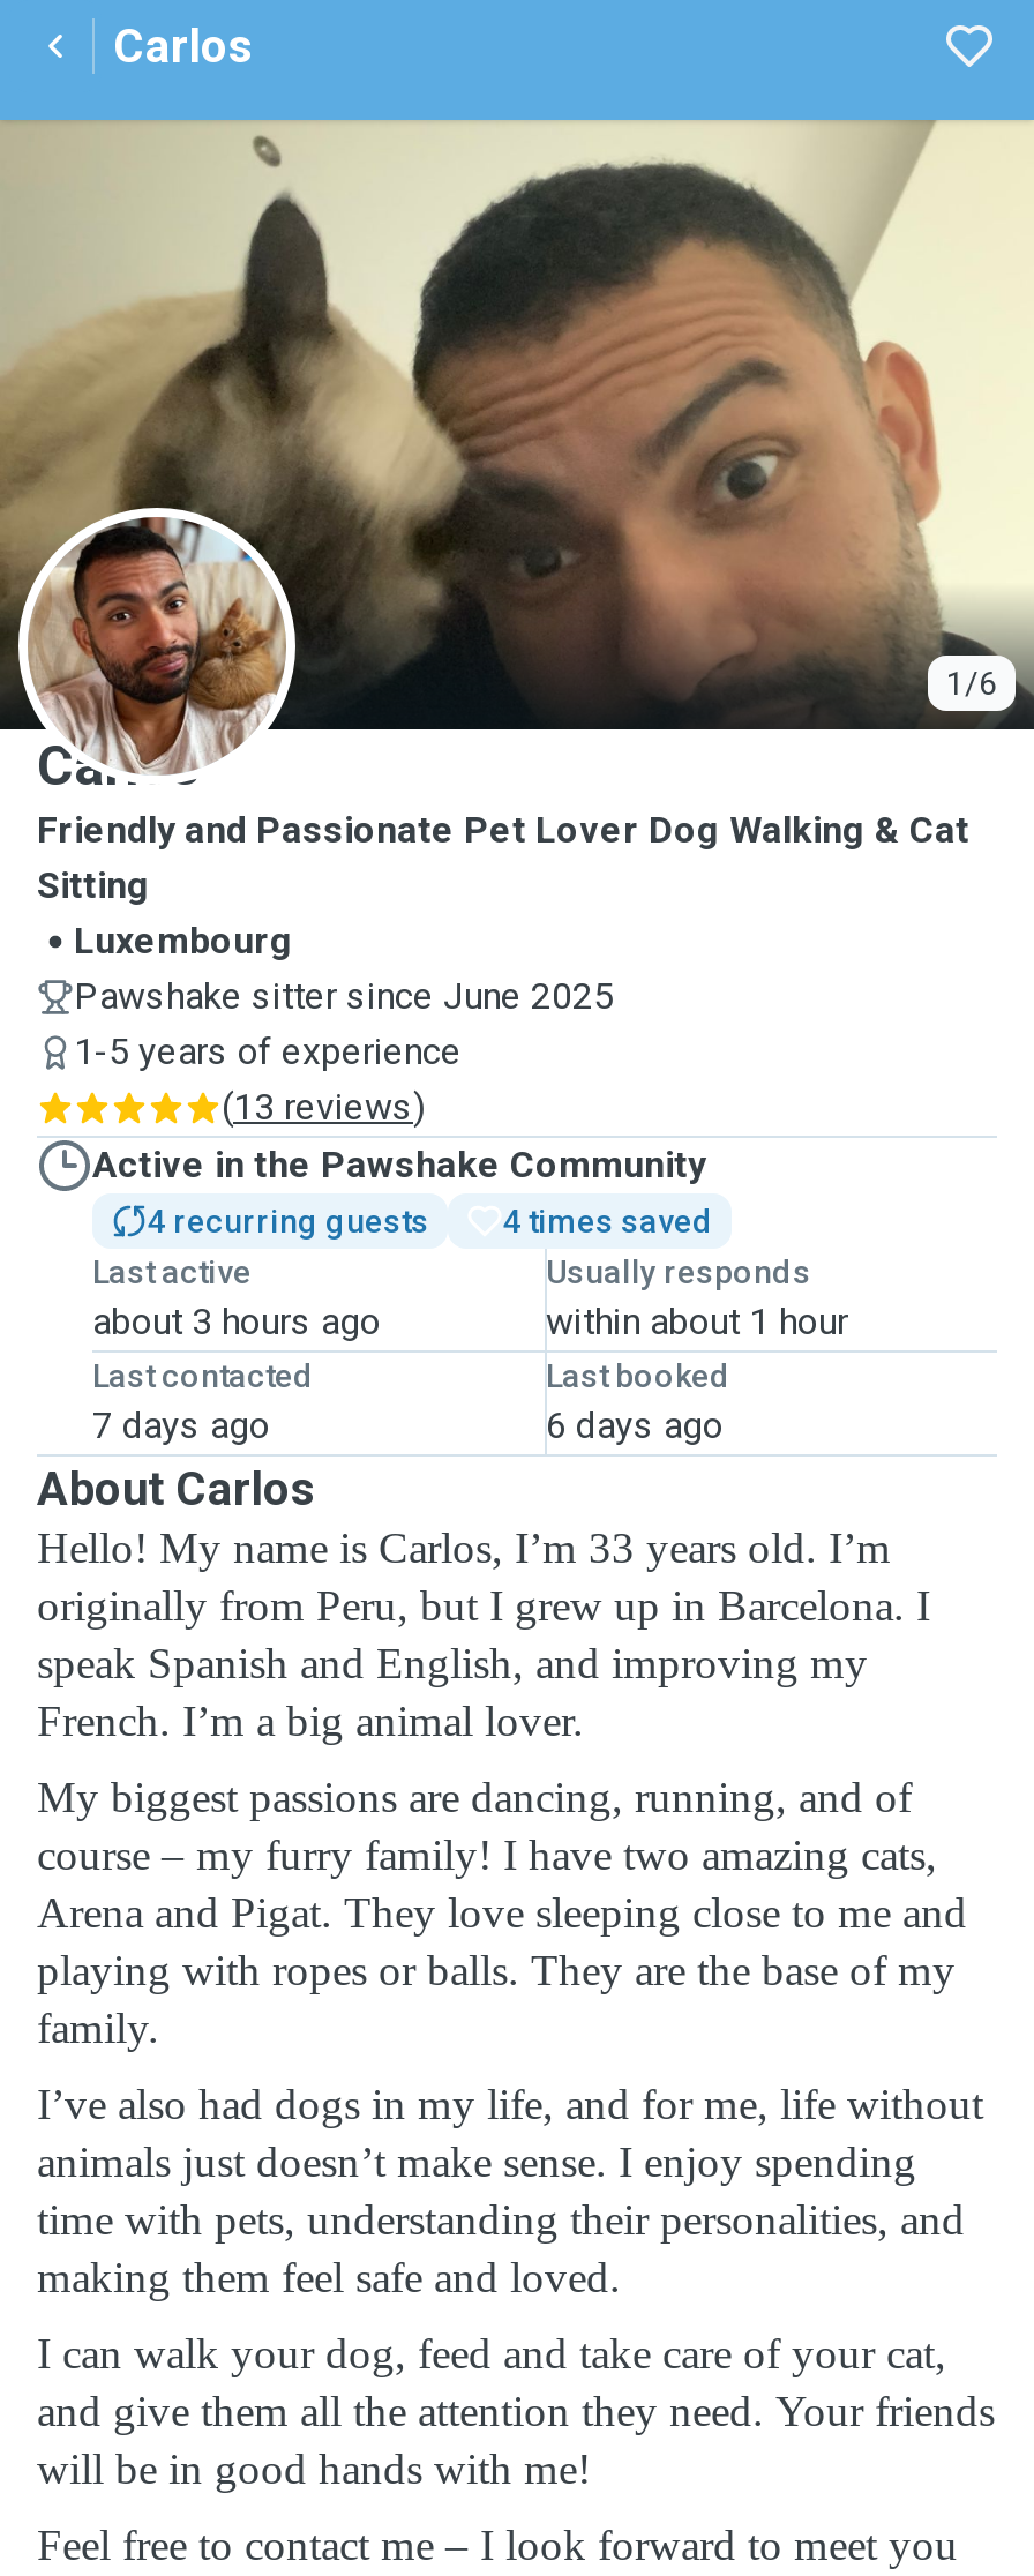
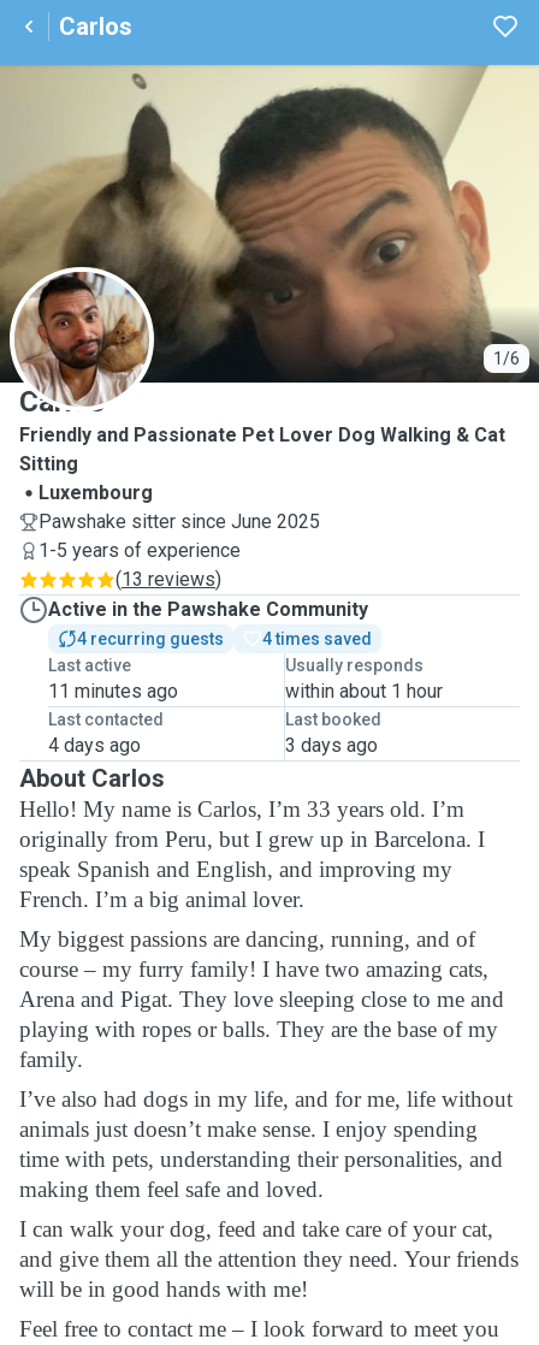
- about 3 hours ago
+ 11 minutes ago

- 7 days ago
+ 4 days ago

- 6 days ago
+ 3 days ago
